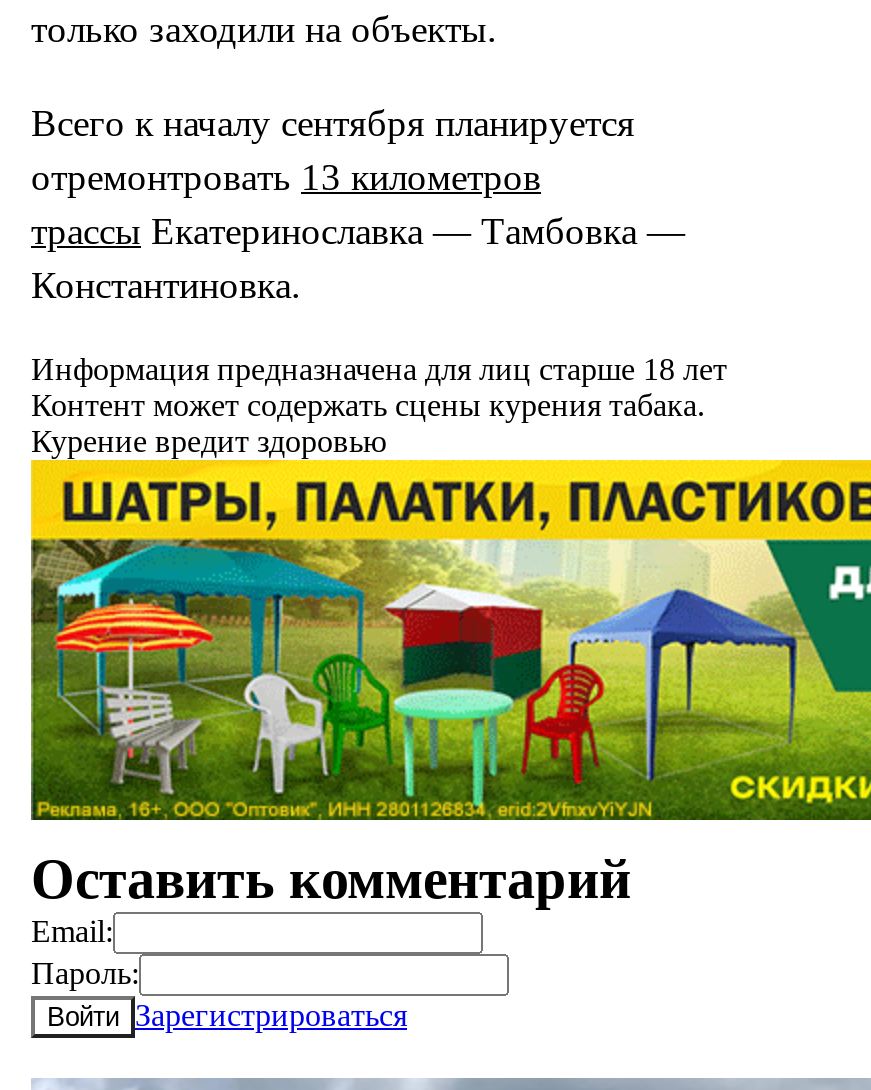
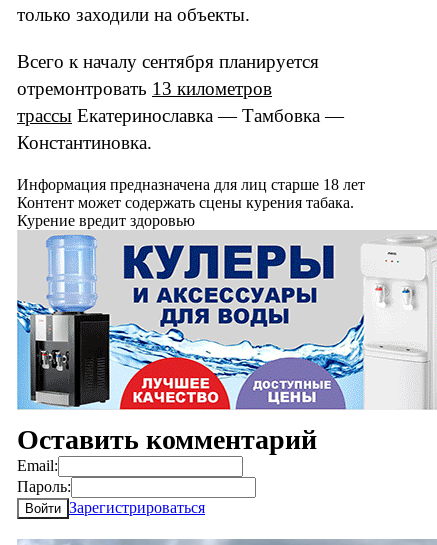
- [image]
+ [image]
